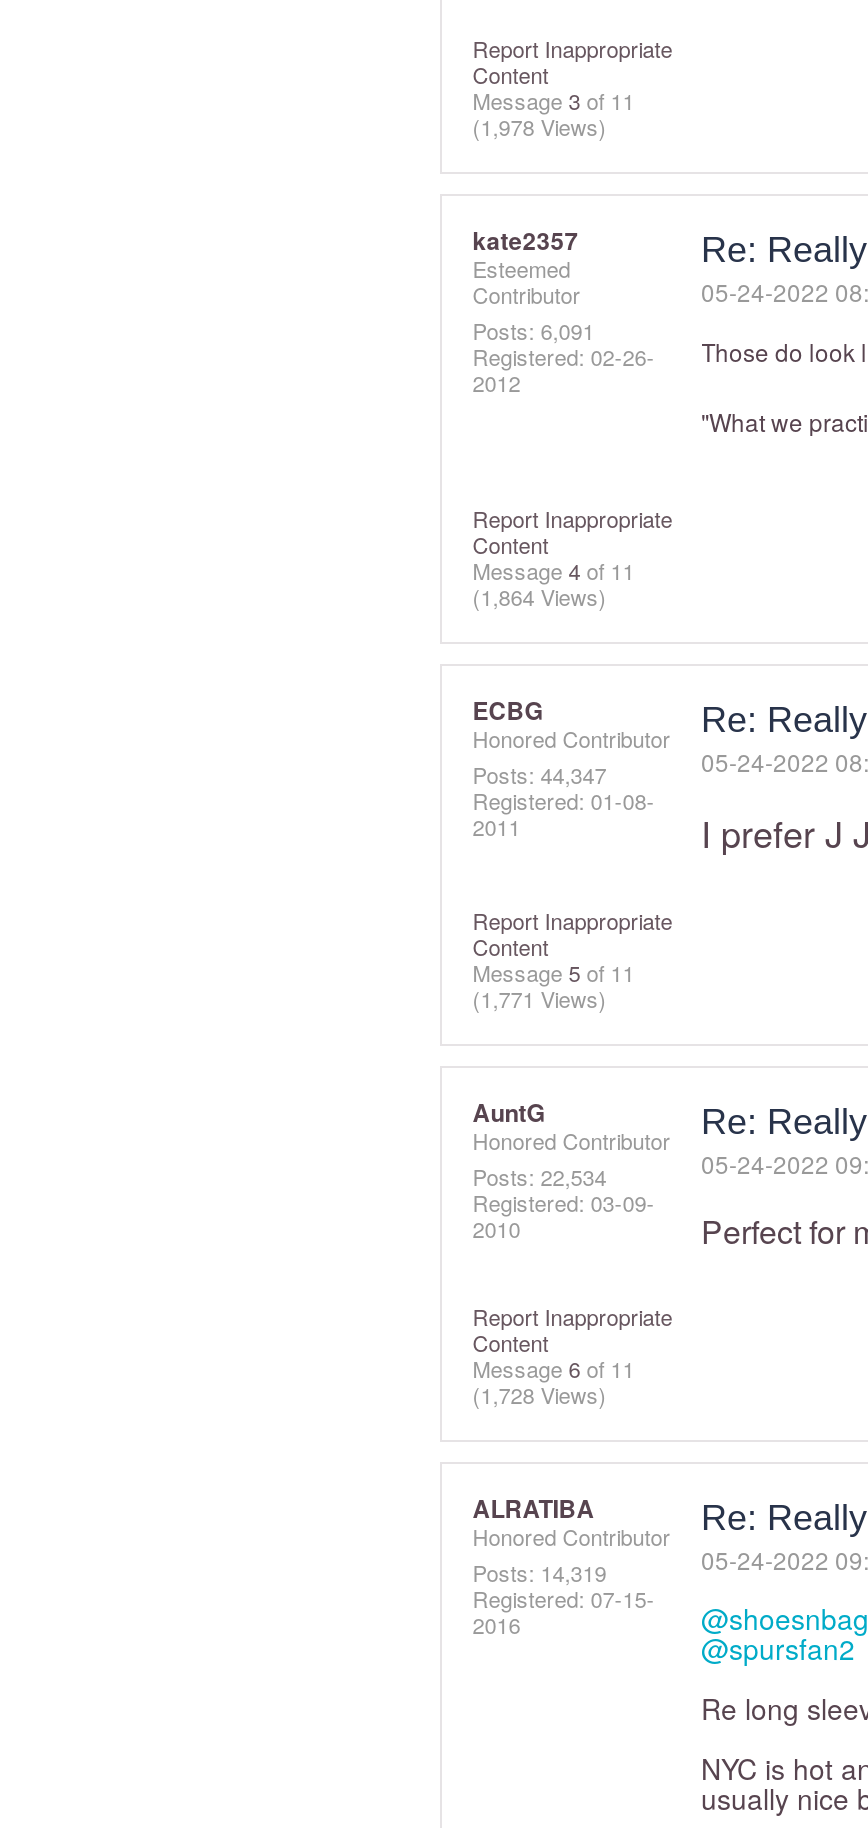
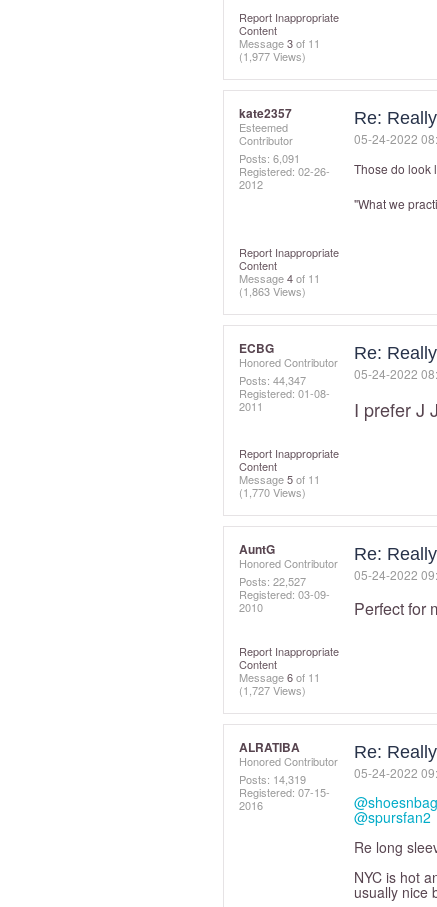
- (1,978 Views)
+ (1,977 Views)

- (1,864 Views)
+ (1,863 Views)

- (1,771 Views)
+ (1,770 Views)

- Posts: 22,534
+ Posts: 22,527

- (1,728 Views)
+ (1,727 Views)
